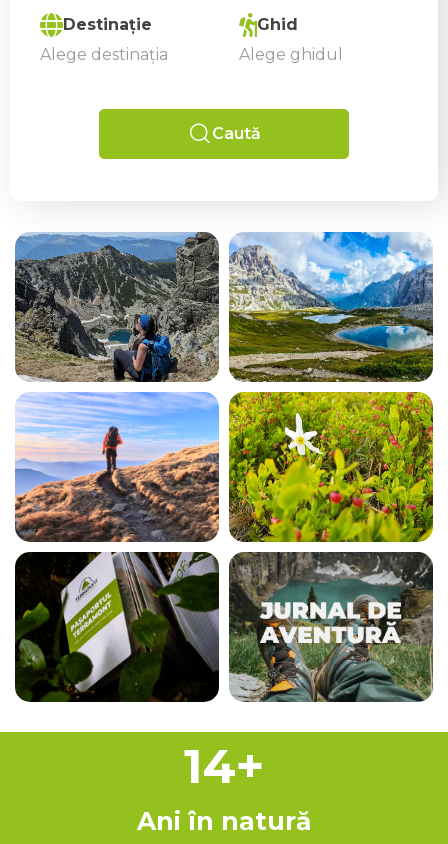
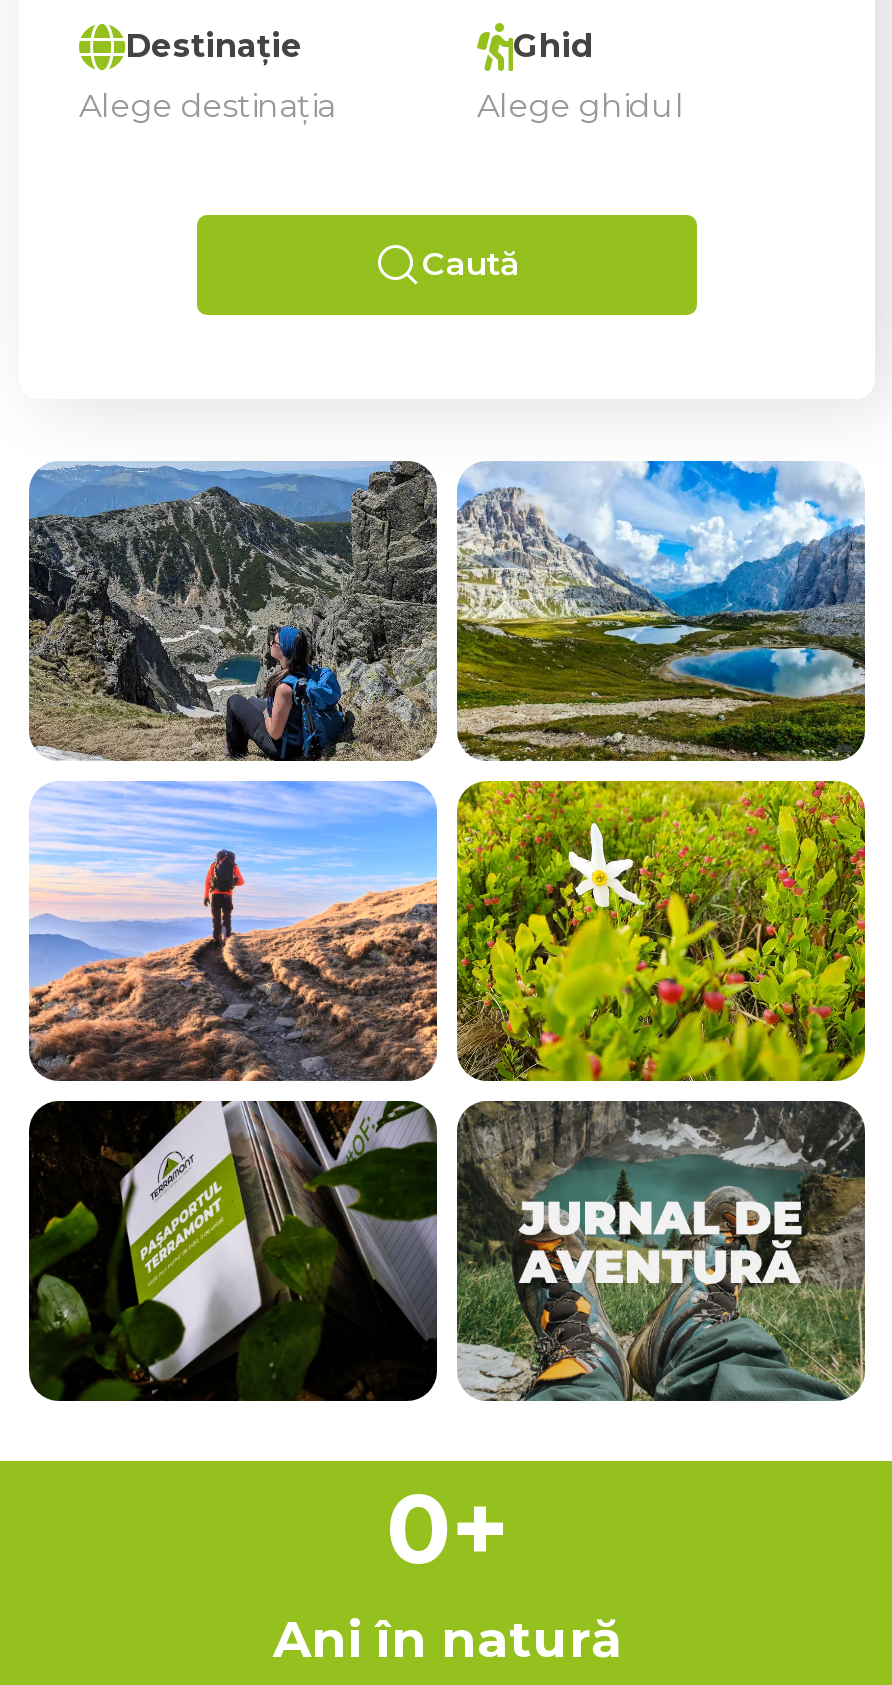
- 14+
+ 0+
